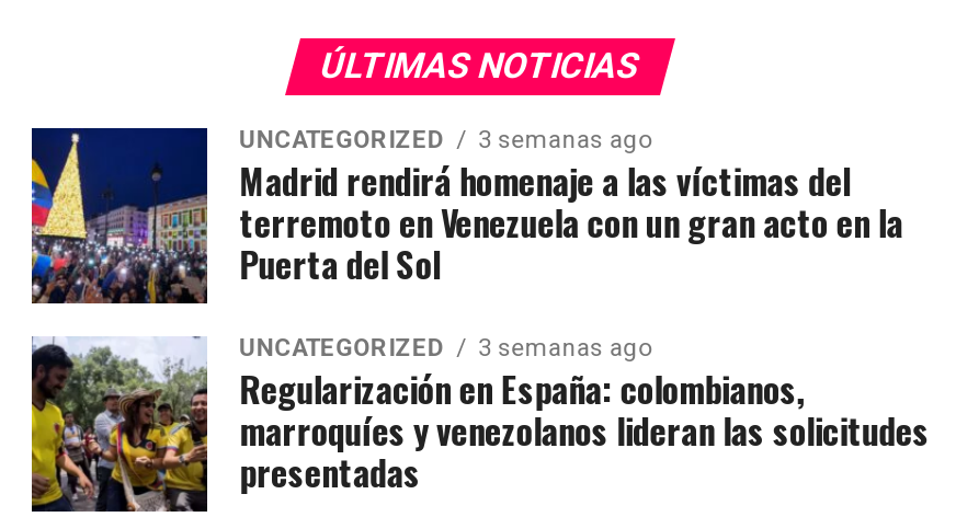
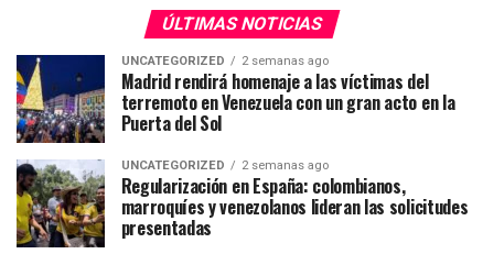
- UNCATEGORIZED 3 semanas ago
+ UNCATEGORIZED 2 semanas ago

- UNCATEGORIZED 3 semanas ago
+ UNCATEGORIZED 2 semanas ago
